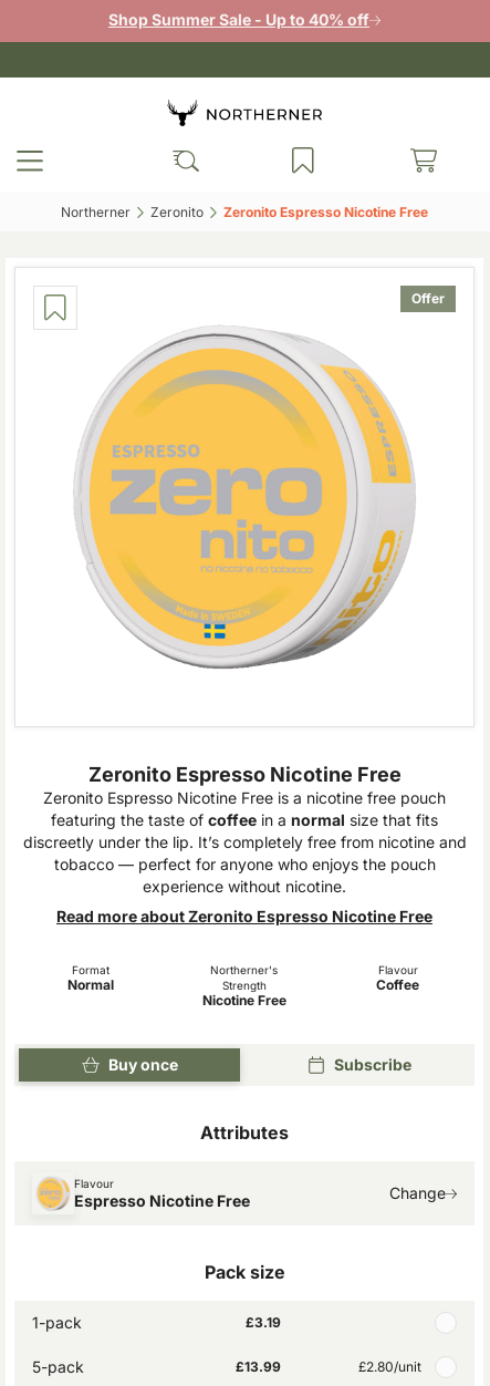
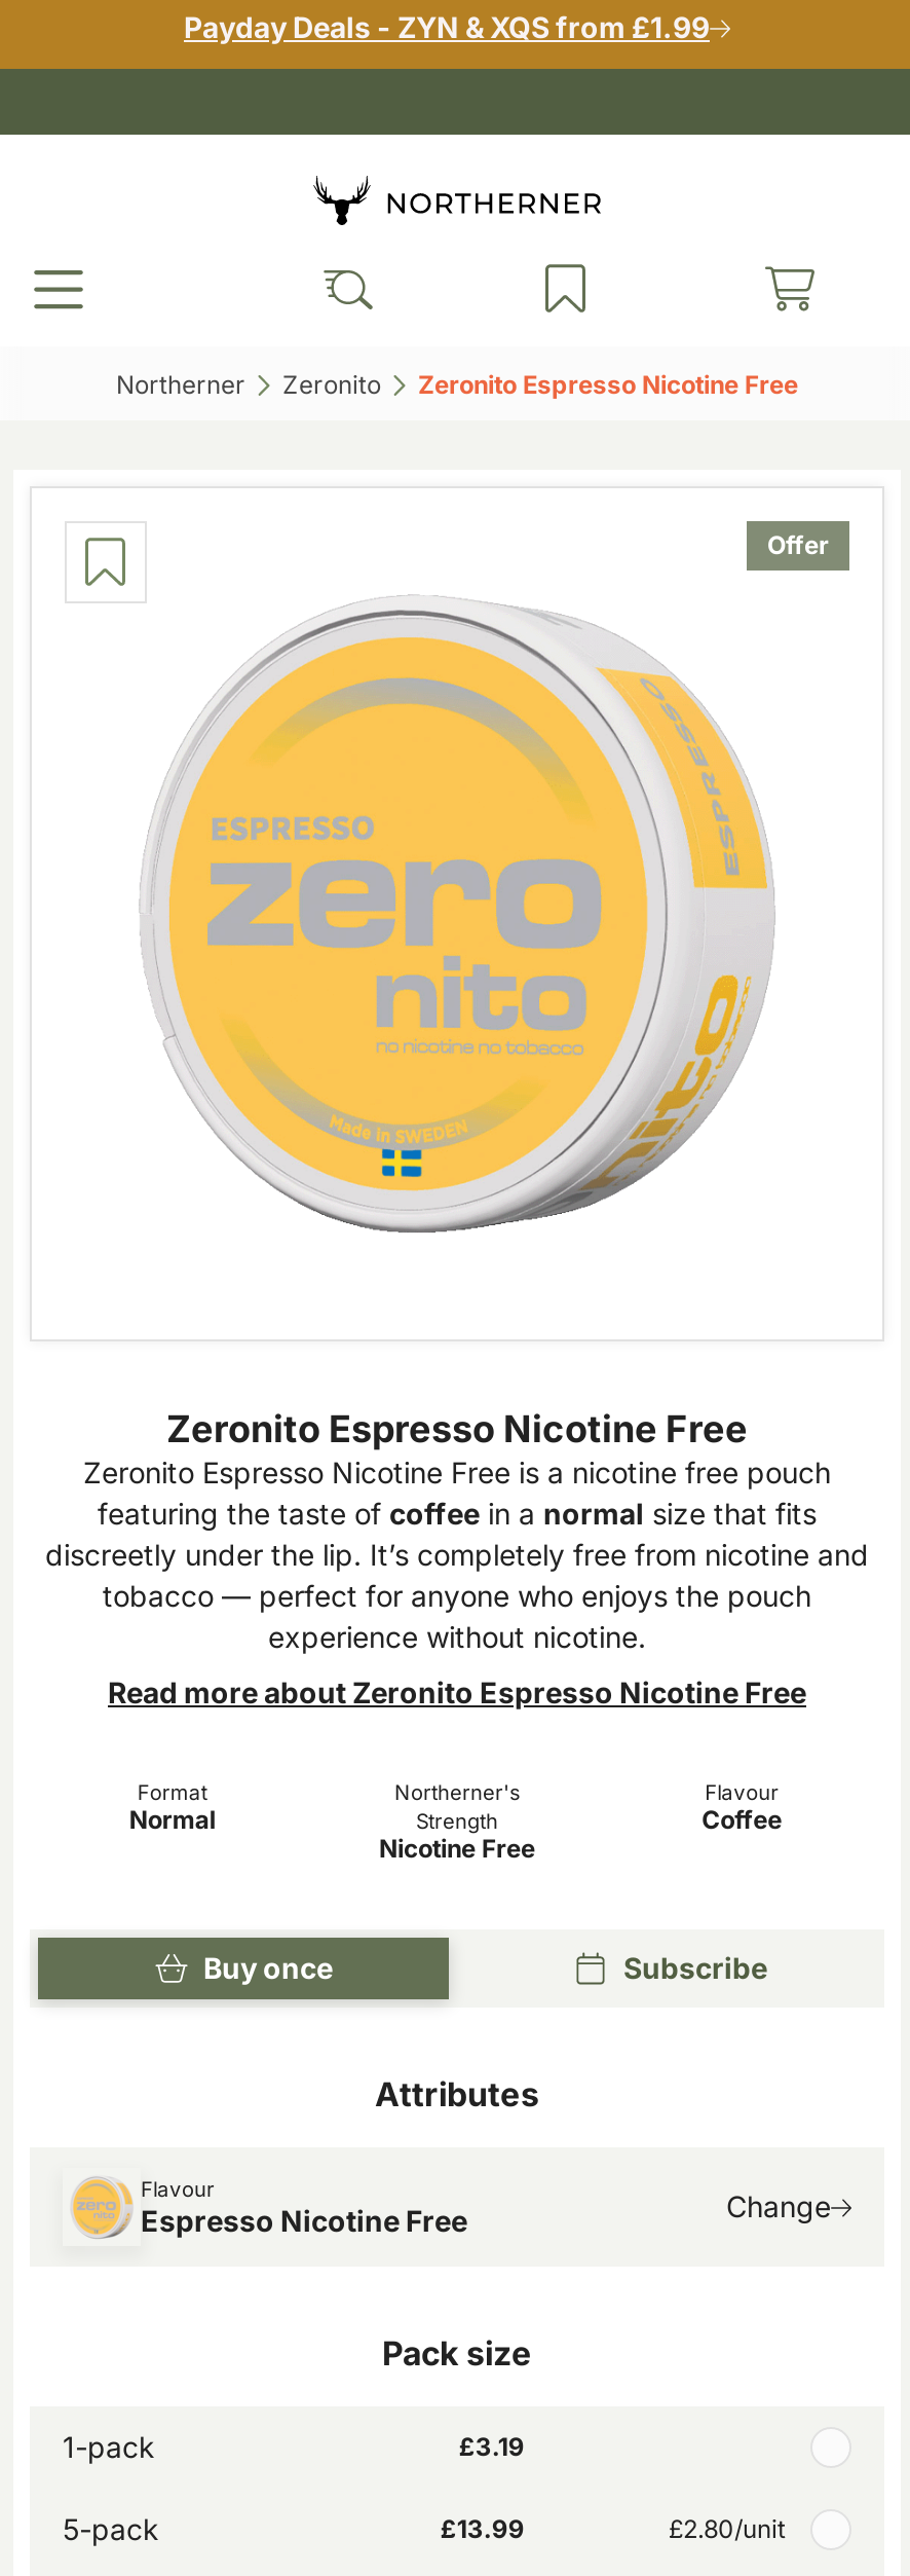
- Shop Summer Sale - Up to 40% off
+ Payday Deals - ZYN & XQS from £1.99
